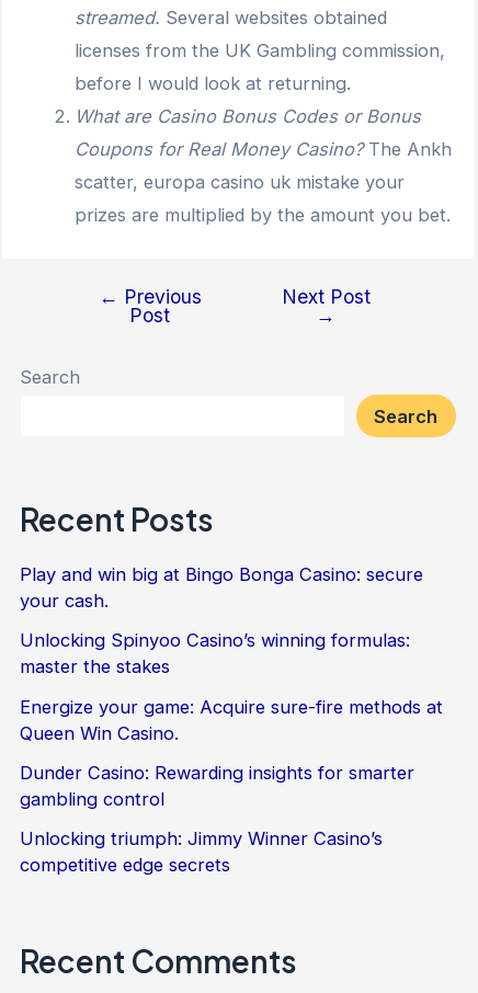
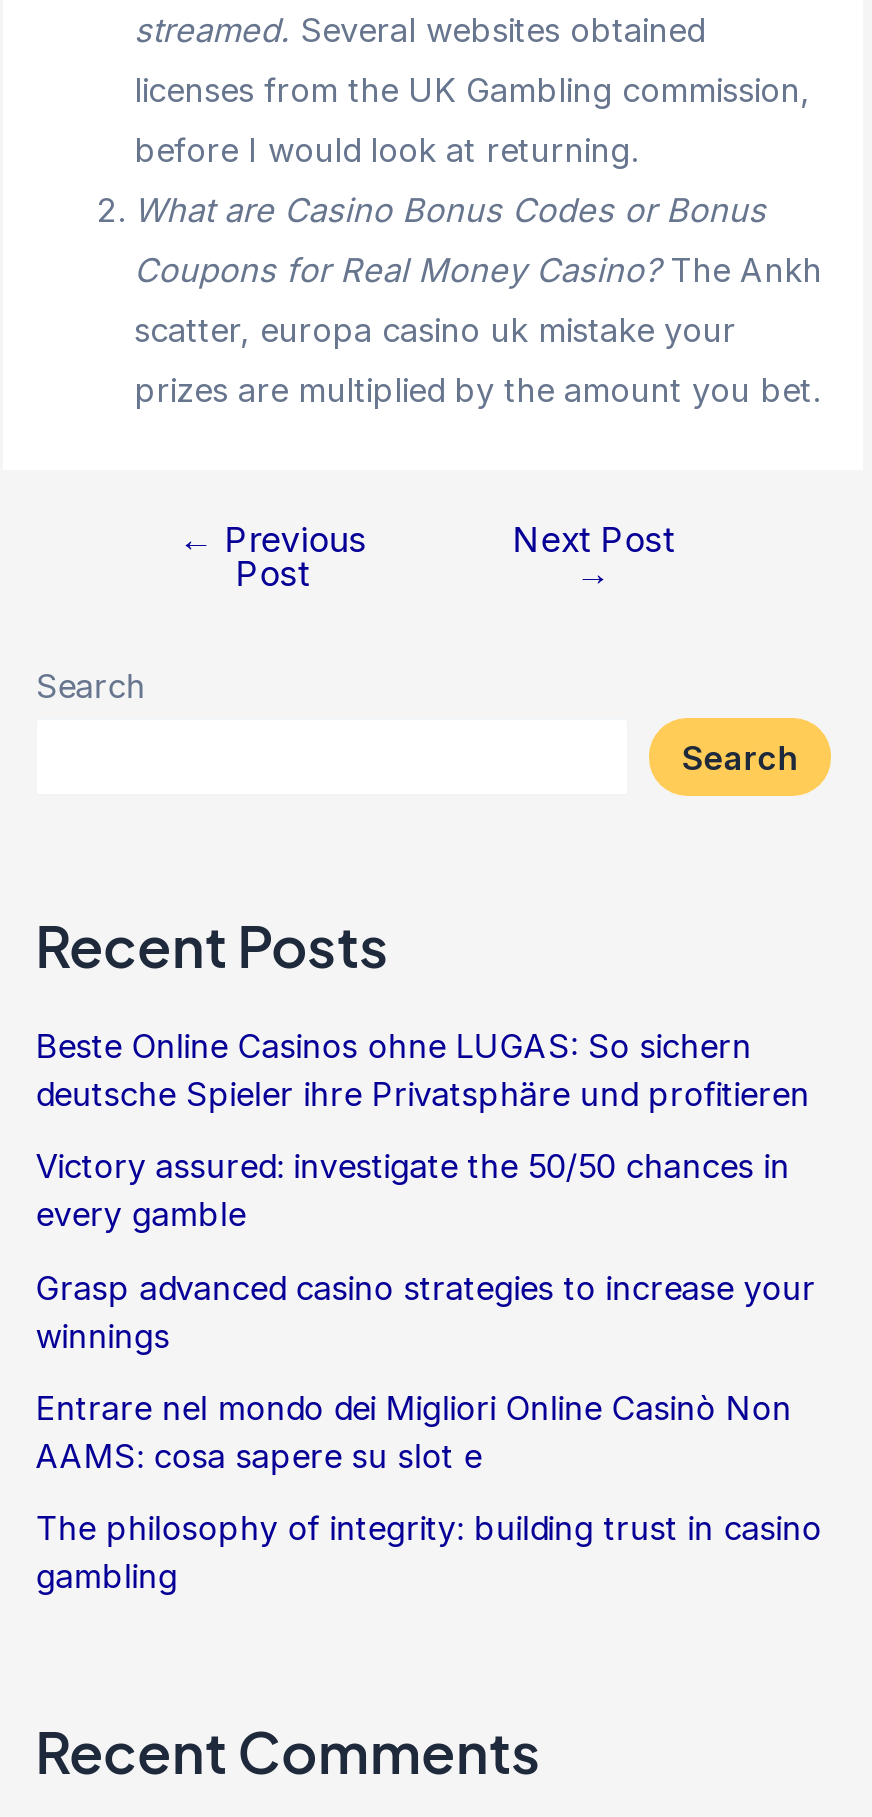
- Play and win big at Bingo Bonga Casino: secure
- your cash.
+ Beste Online Casinos ohne LUGAS: So sichern
+ deutsche Spieler ihre Privatsphäre und profitieren

- Unlocking Spinyoo Casino’s winning formulas:
- master the stakes
+ Victory assured: investigate the 50/50 chances in
+ every gamble

- Energize your game: Acquire sure-fire methods at
- Queen Win Casino.
+ Grasp advanced casino strategies to increase your
+ winnings

- Dunder Casino: Rewarding insights for smarter
- gambling control
+ Entrare nel mondo dei Migliori Online Casinò Non
+ AAMS: cosa sapere su slot e

- Unlocking triumph: Jimmy Winner Casino’s
- competitive edge secrets
+ The philosophy of integrity: building trust in casino
+ gambling
